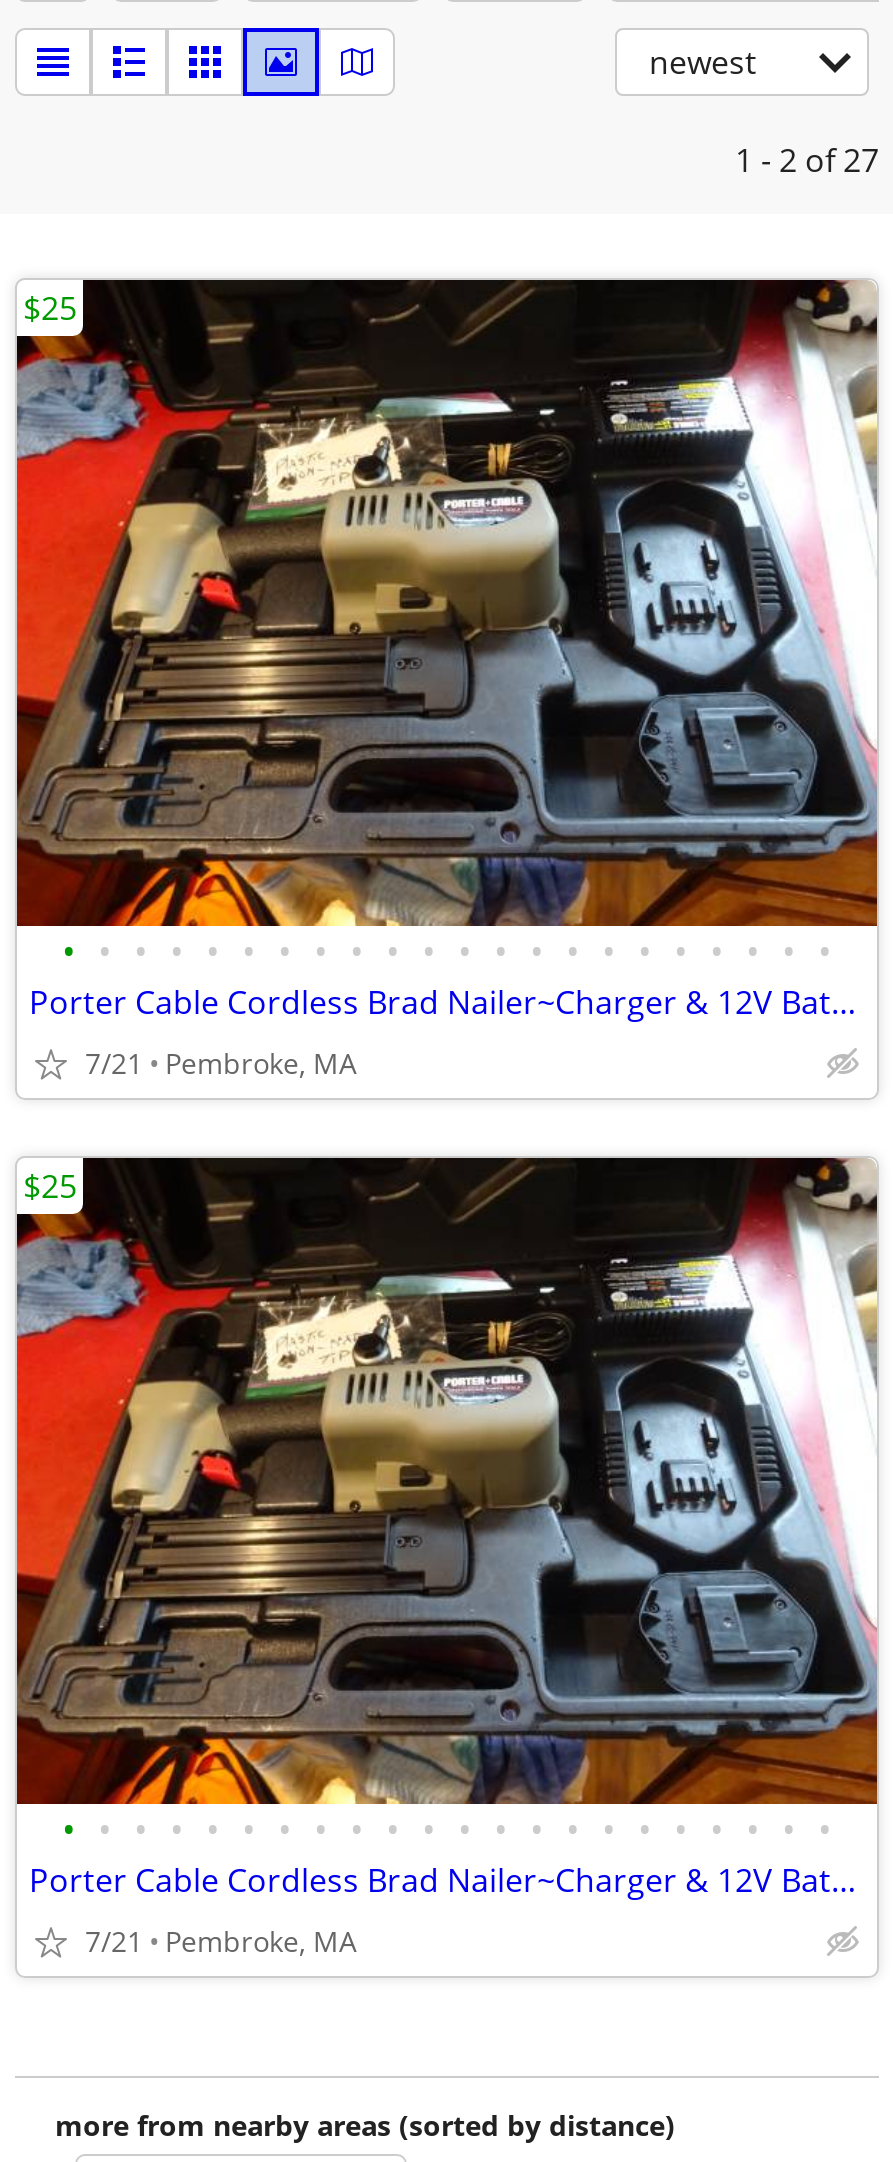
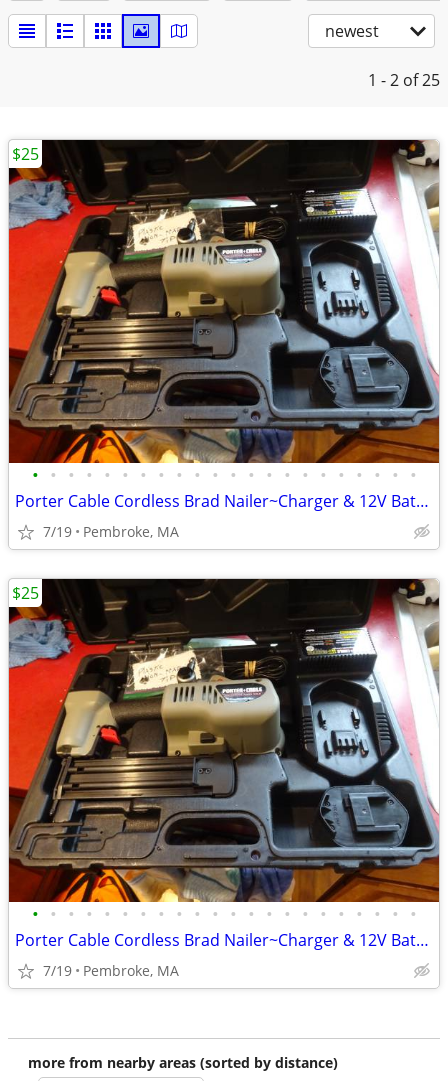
- 1 - 2 of 27
+ 1 - 2 of 25

- 7/21 Pembroke, MA
+ 7/19 Pembroke, MA

- 7/21 Pembroke, MA
+ 7/19 Pembroke, MA
